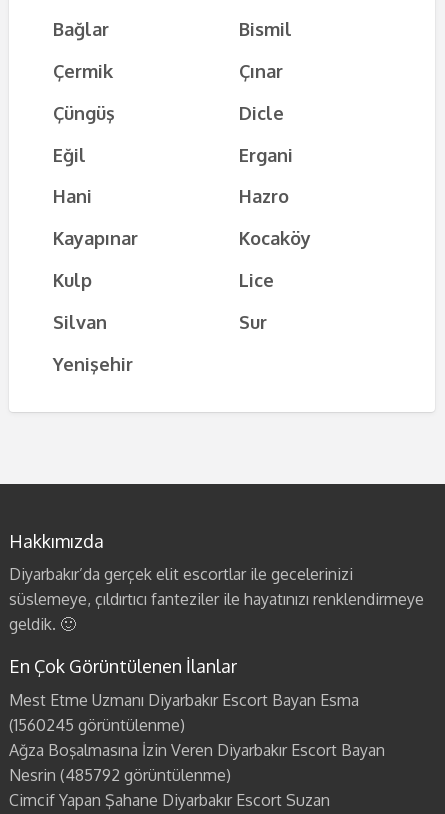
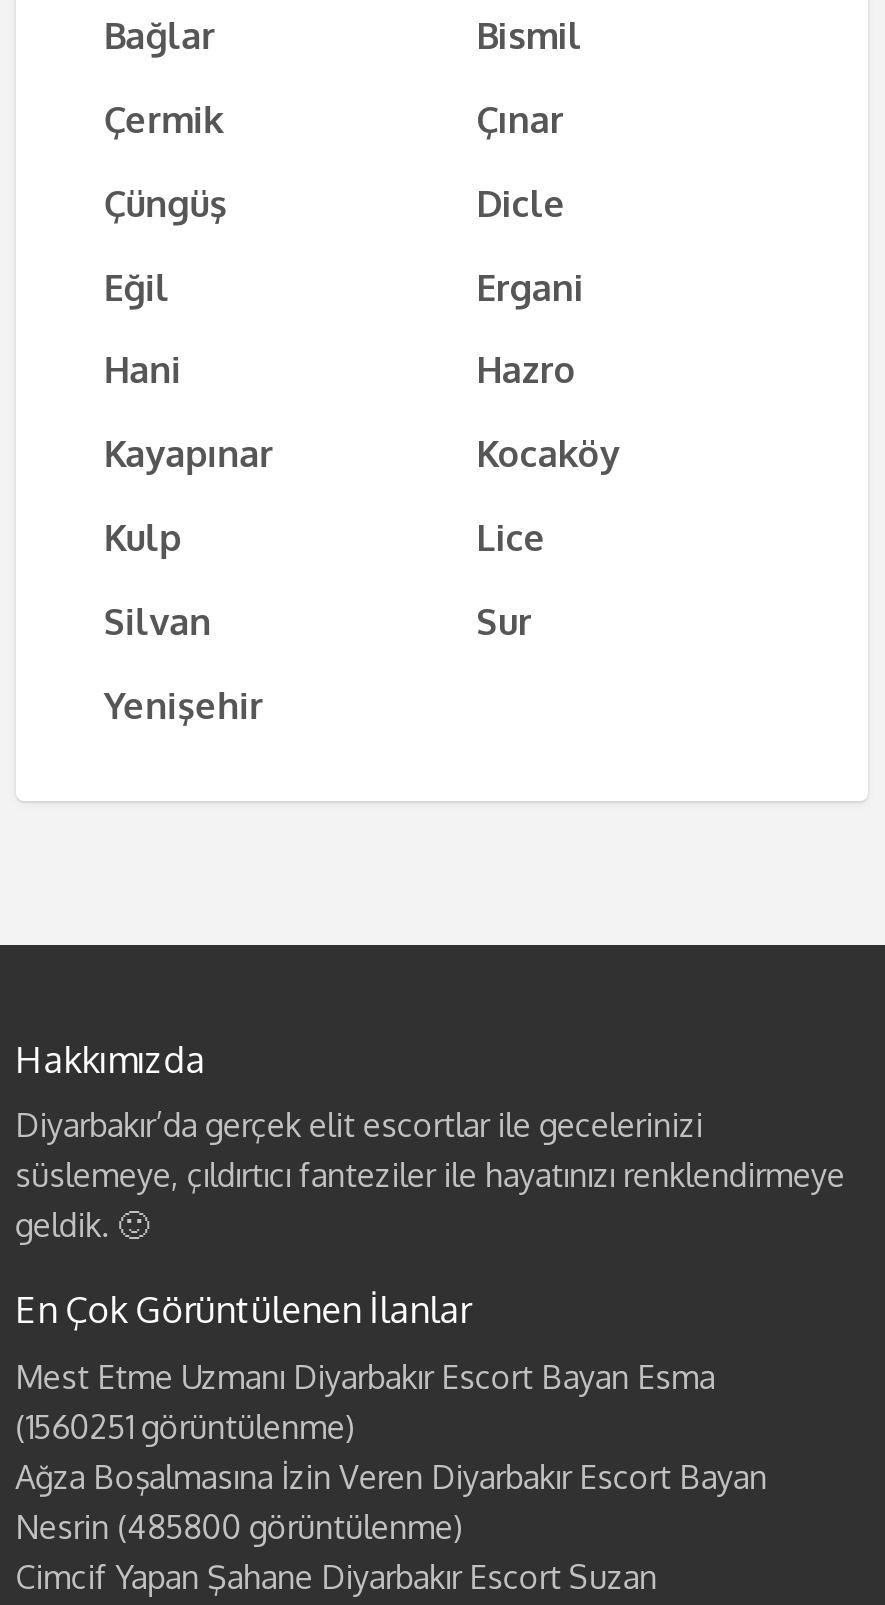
- (1560245 görüntülenme)
+ (1560251 görüntülenme)

- Nesrin (485792 görüntülenme)
+ Nesrin (485800 görüntülenme)
